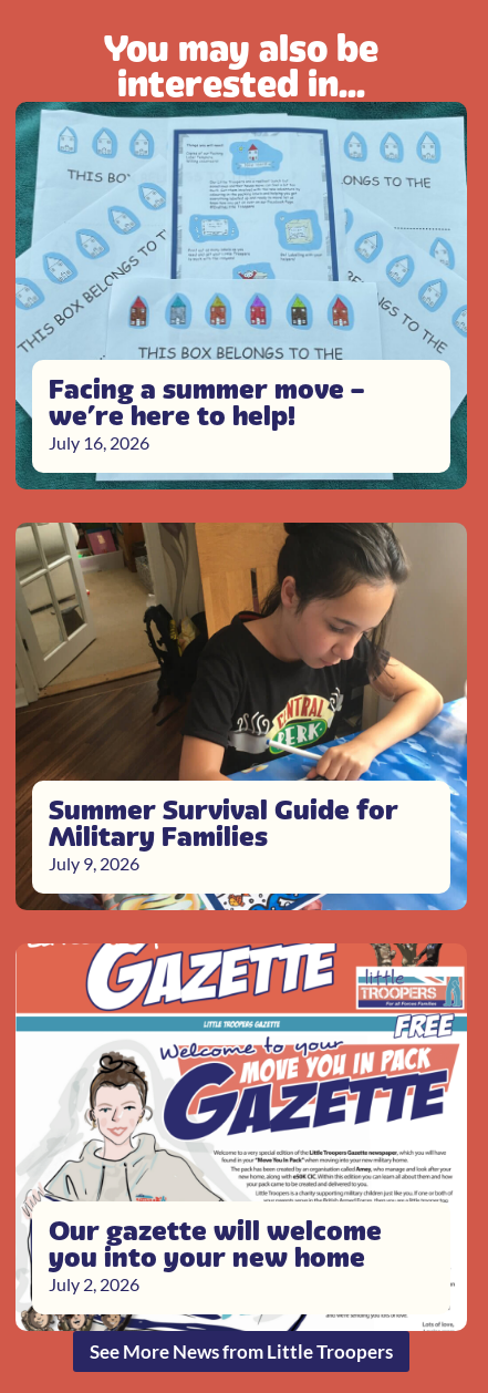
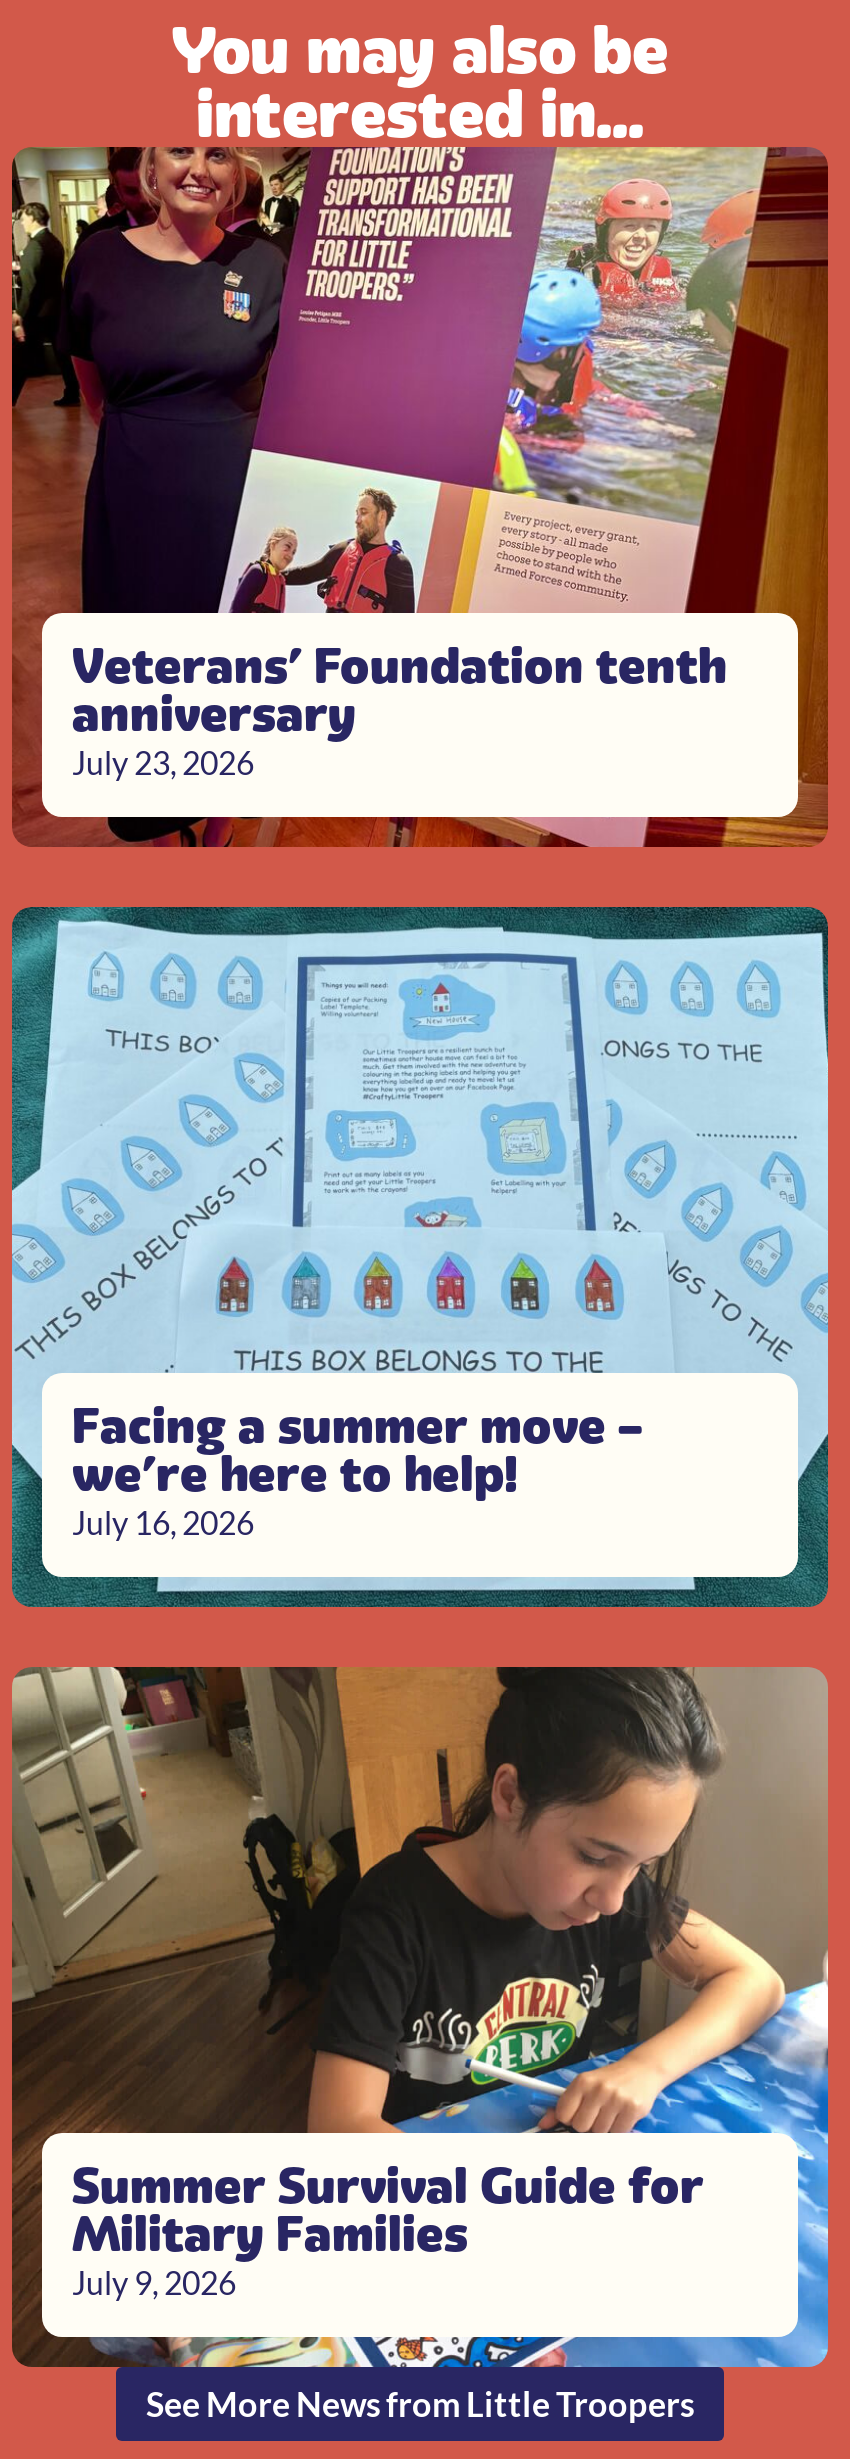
+ [image]
+ Veterans’ Foundation tenth
+ anniversary
+ July 23, 2026

moved down: [image] | Facing a summer move – | we’re here to help! | July 16, 2026 | Summer Survival Guide for | Military Families | July 9, 2026

moved down: [image]

- [image]
- Our gazette will welcome
- you into your new home
- July 2, 2026
